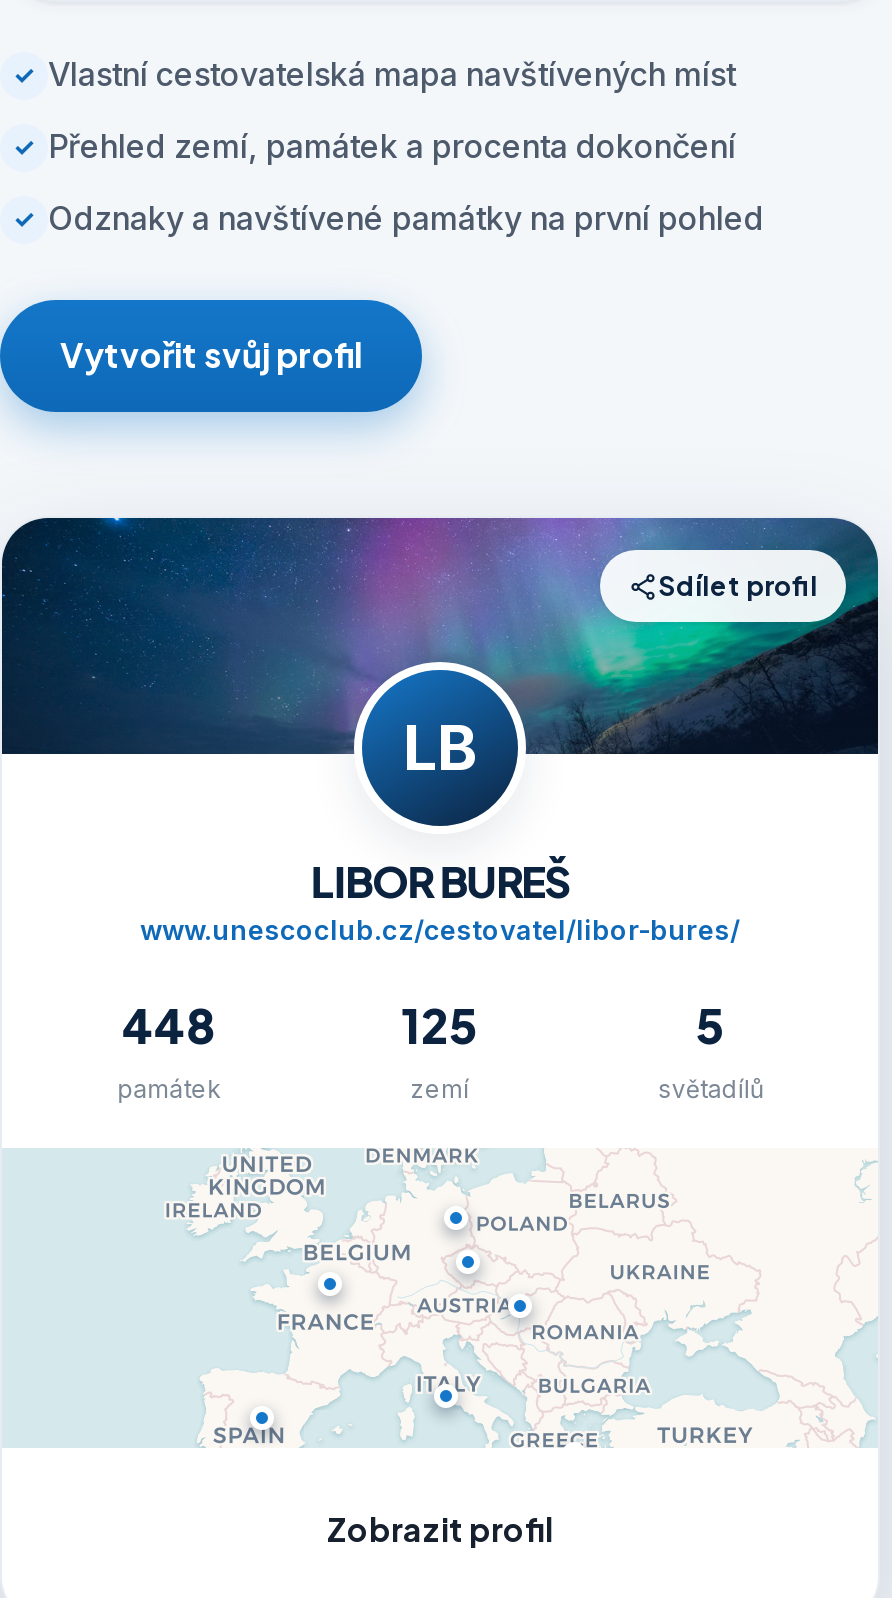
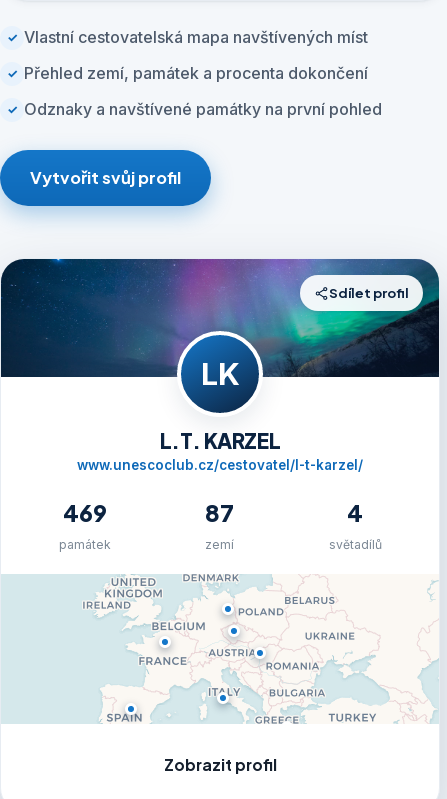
- LB
+ LK

- LIBOR BUREŠ
- www.unescoclub.cz/cestovatel/libor-bures/
+ L.T. KARZEL
+ www.unescoclub.cz/cestovatel/l-t-karzel/

- 448
+ 469

- 125
+ 87

- 5
+ 4
